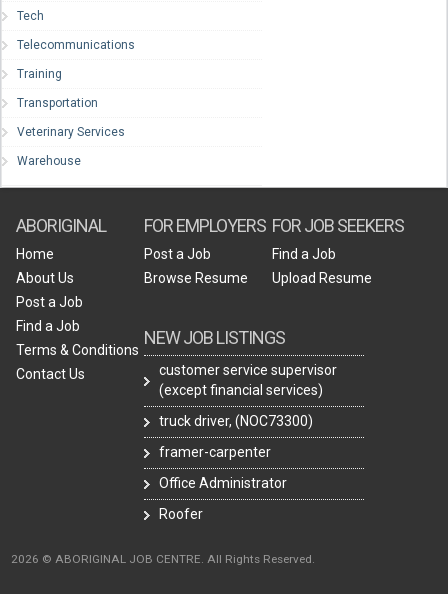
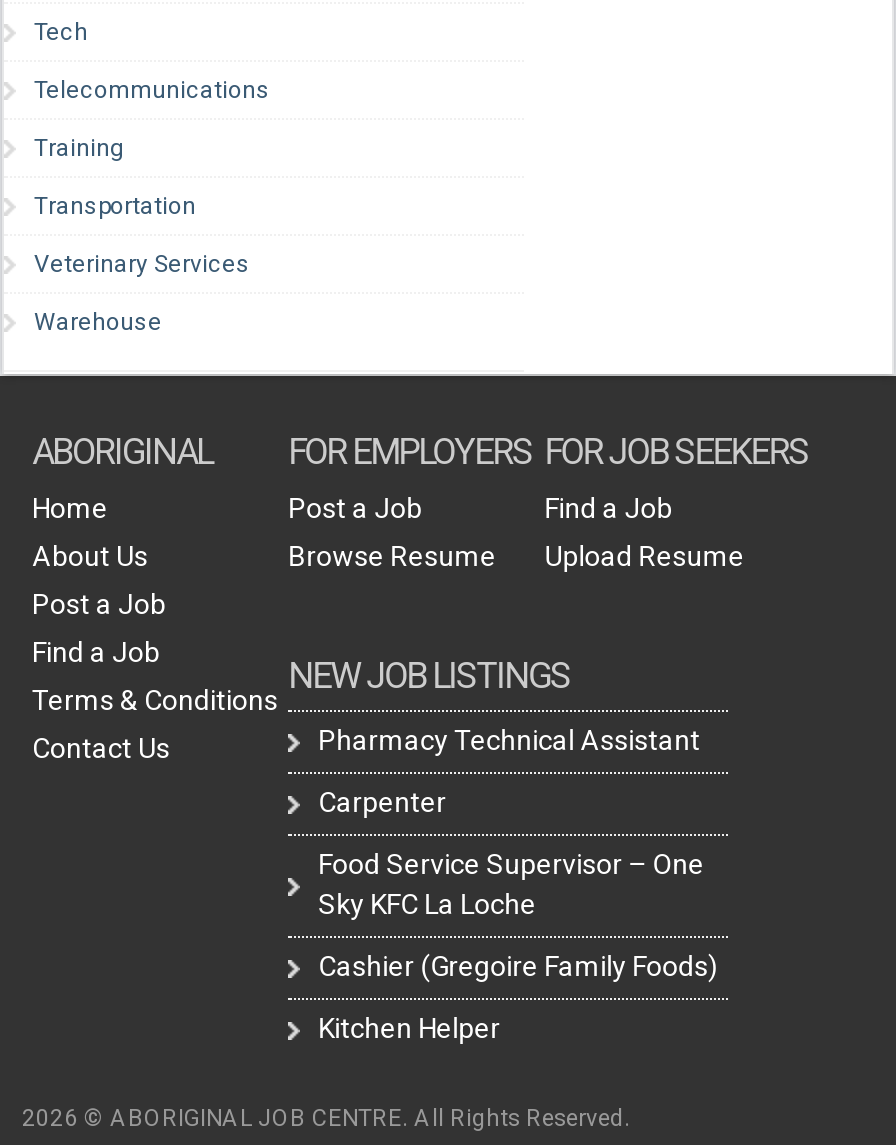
- customer service supervisor
- (except financial services)
+ Pharmacy Technical Assistant

- truck driver, (NOC73300)
+ Carpenter

- framer-carpenter
+ Food Service Supervisor – One
+ Sky KFC La Loche

- Office Administrator
+ Cashier (Gregoire Family Foods)

- Roofer
+ Kitchen Helper
